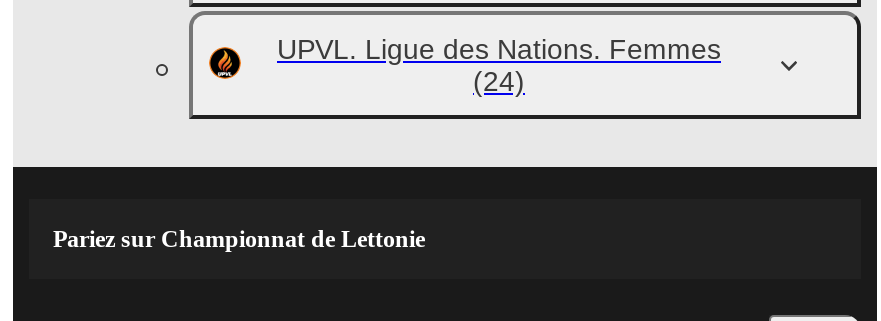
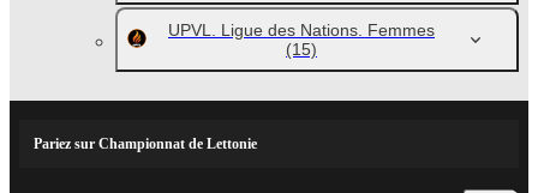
- (24)
+ (15)
